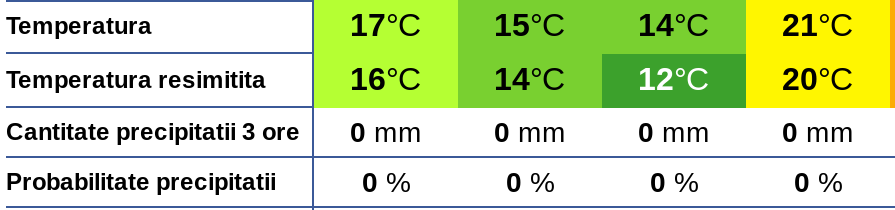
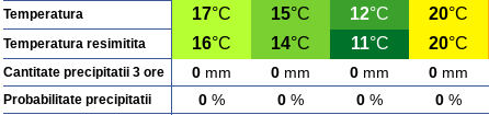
- 14°C
+ 12°C

- 21°C
+ 20°C

- 12°C
+ 11°C
